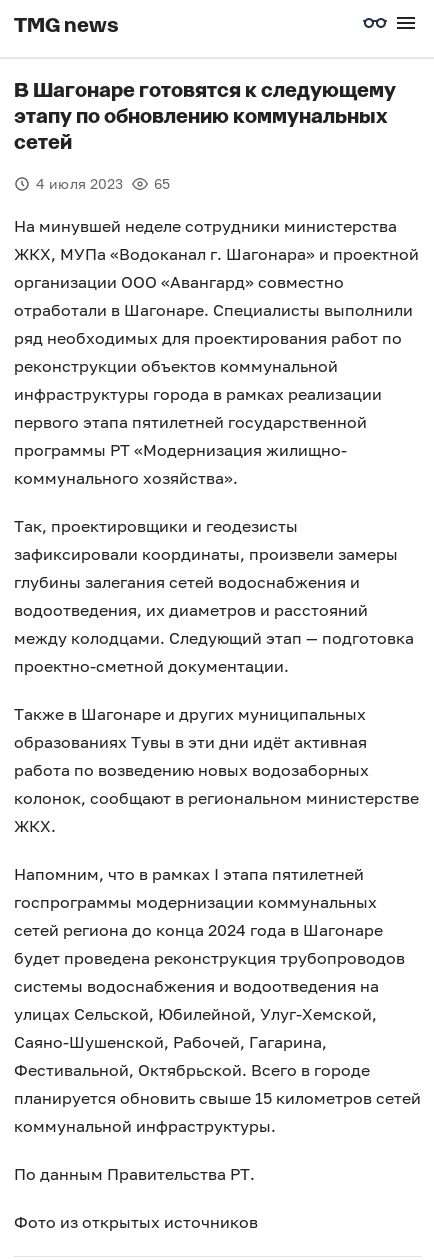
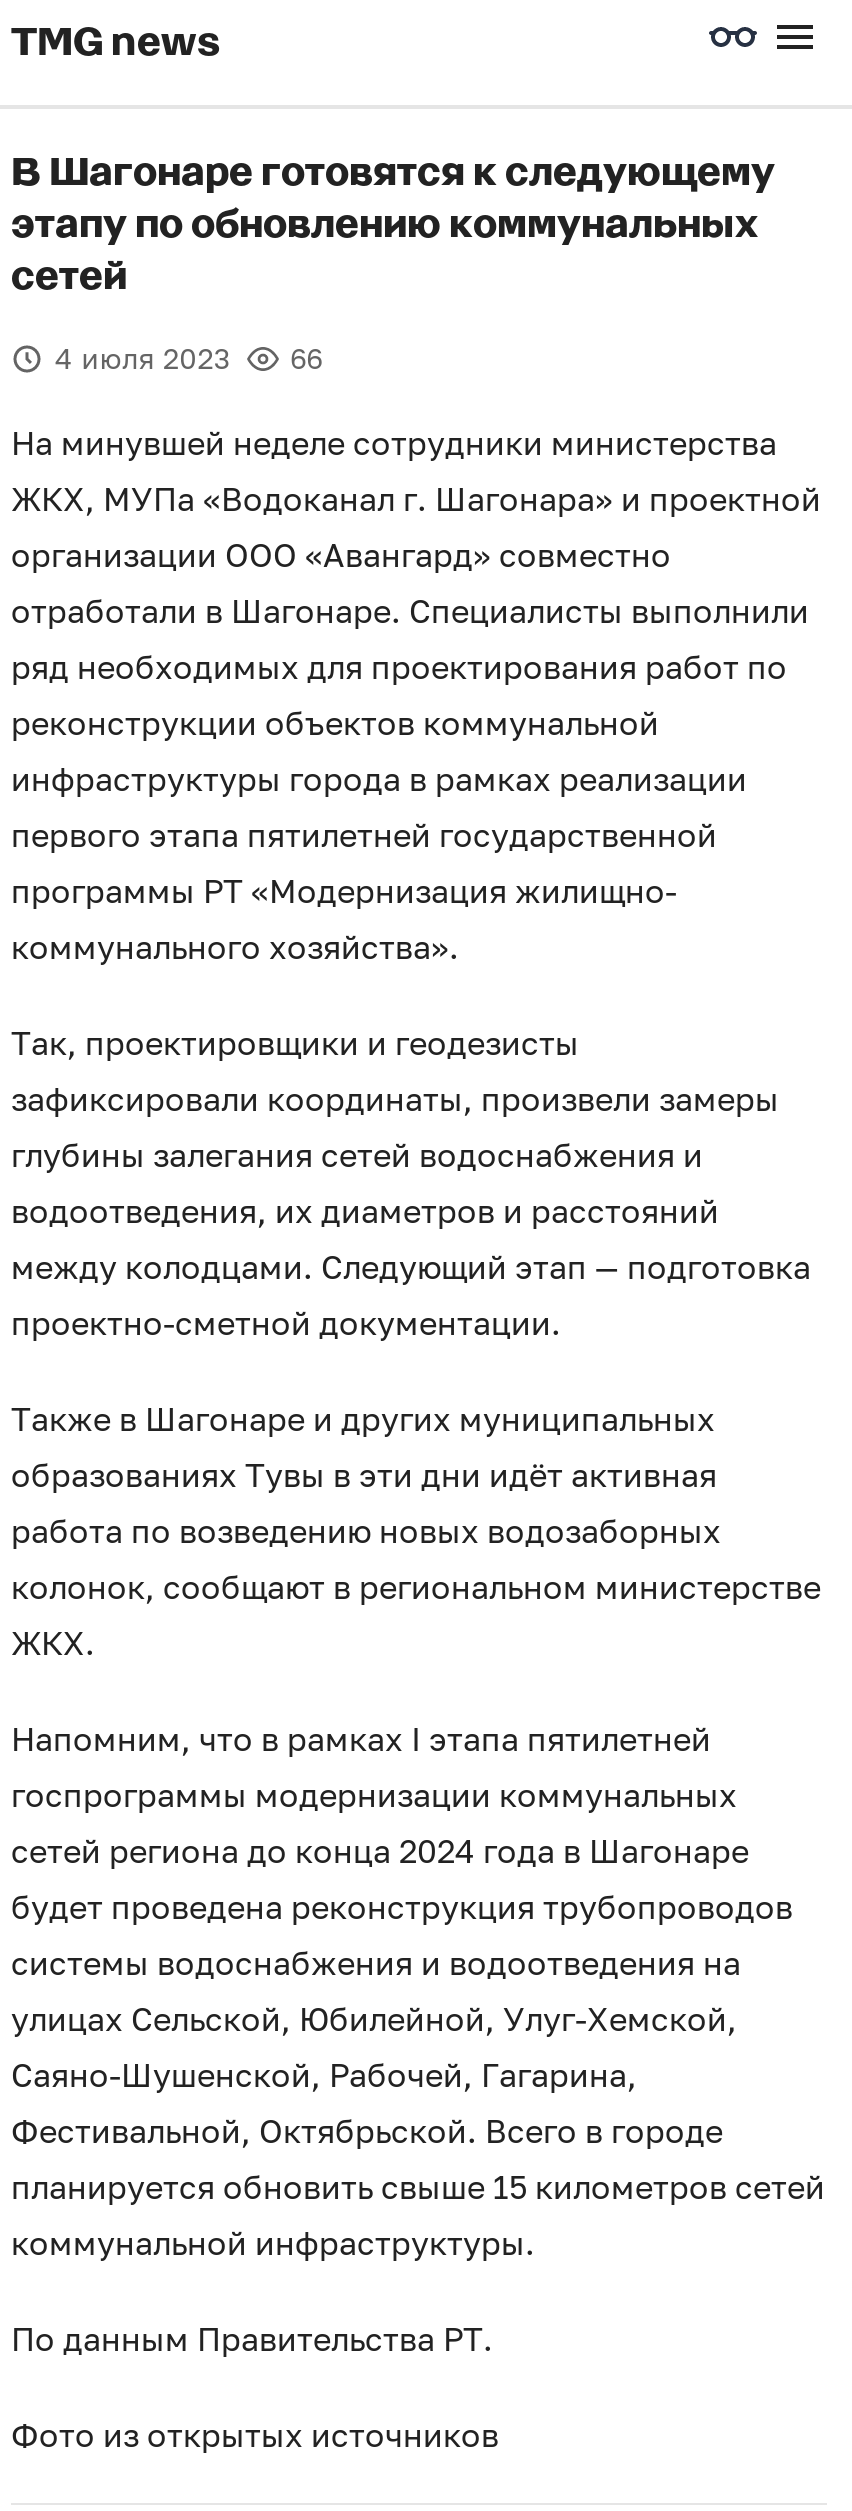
- 4 июля 2023 65
+ 4 июля 2023 66
